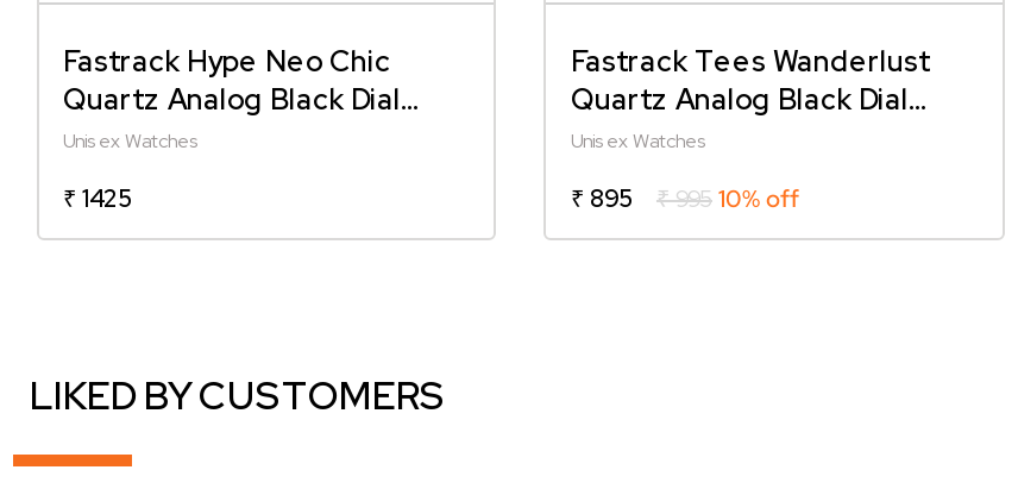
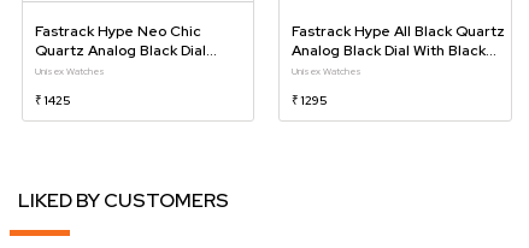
- Fastrack Tees Wanderlust
- Quartz Analog Black Dial
+ Fastrack Hype All Black Quartz
+ Analog Black Dial With Black

- ₹ 895
- ₹ 995 10% off
+ ₹ 1295
